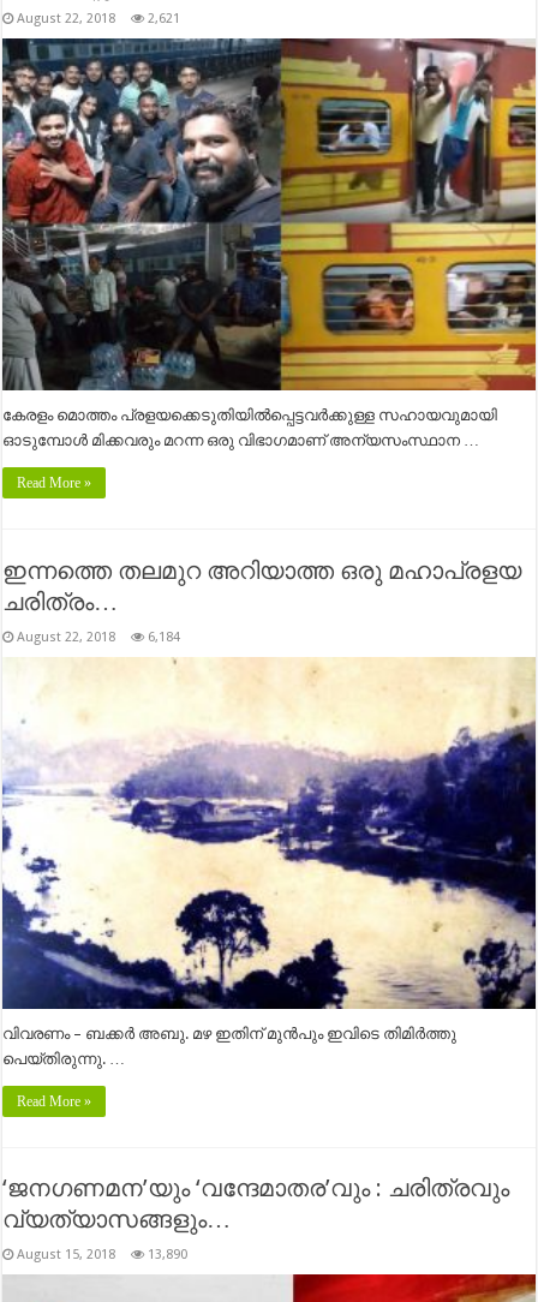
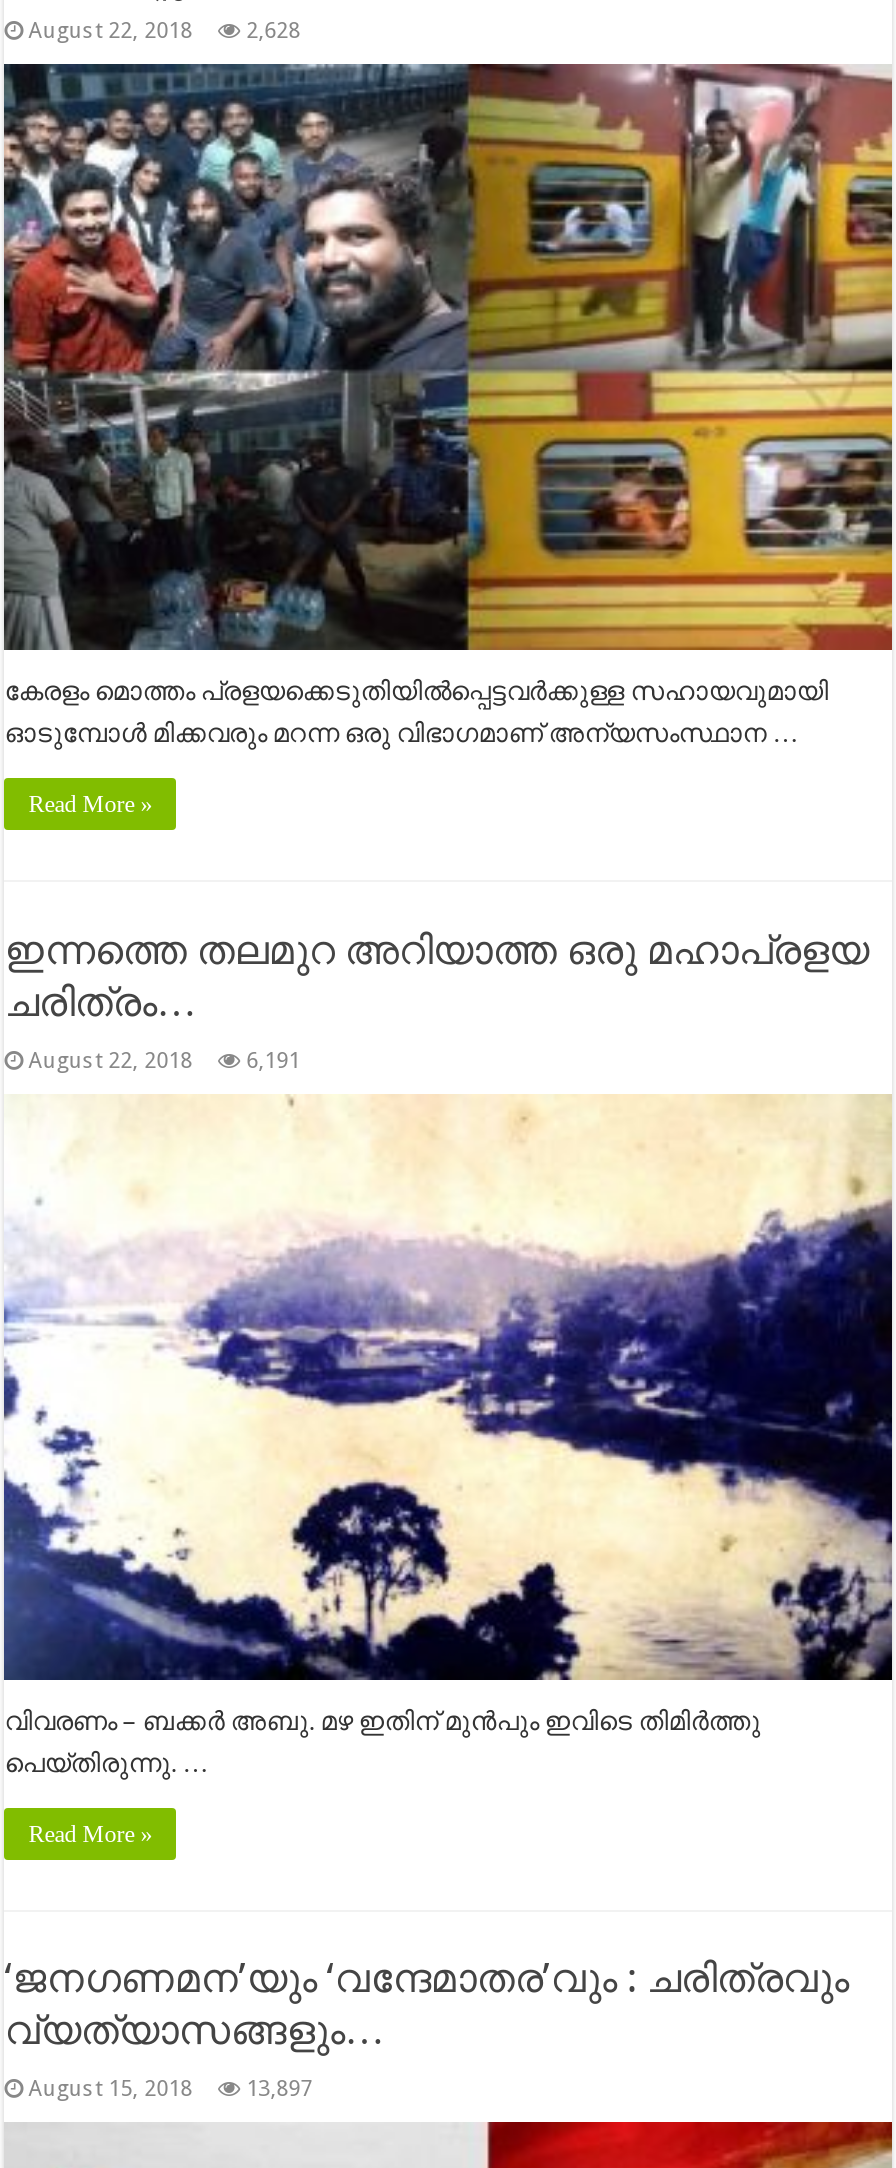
- 2,621
+ 2,628

- 6,184
+ 6,191

- 13,890
+ 13,897
